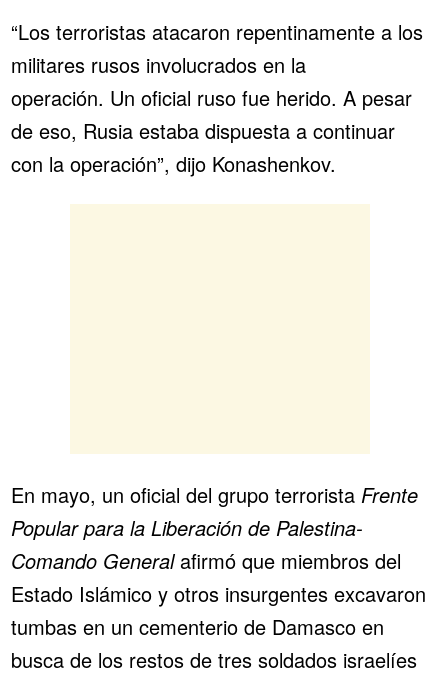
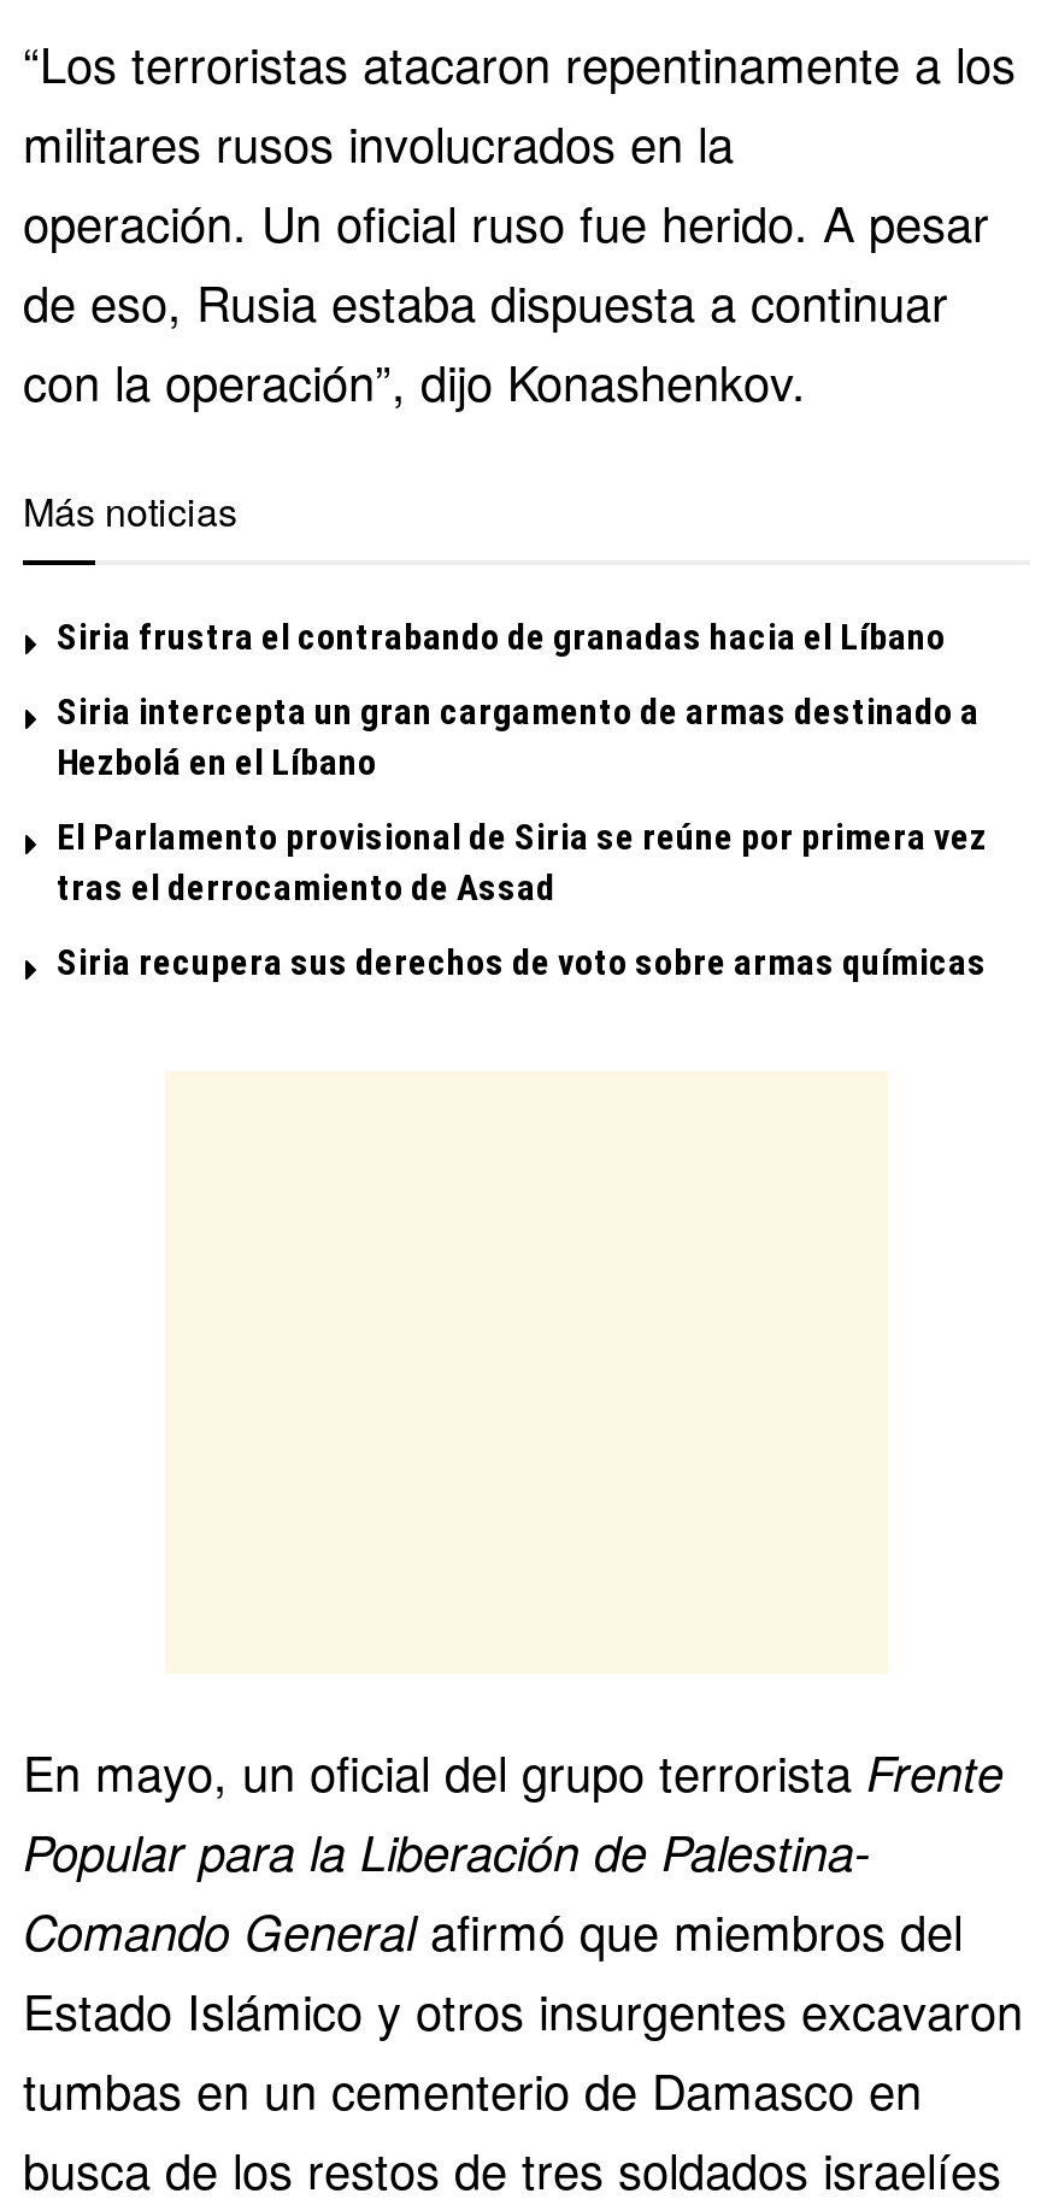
+ Más noticias
+ Siria frustra el contrabando de granadas hacia el Líbano
+ Siria intercepta un gran cargamento de armas destinado a
+ Hezbolá en el Líbano
+ El Parlamento provisional de Siria se reúne por primera vez
+ tras el derrocamiento de Assad
+ Siria recupera sus derechos de voto sobre armas químicas
